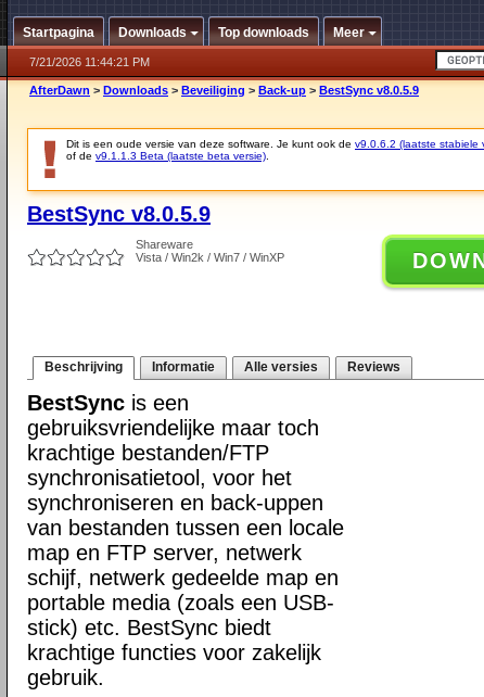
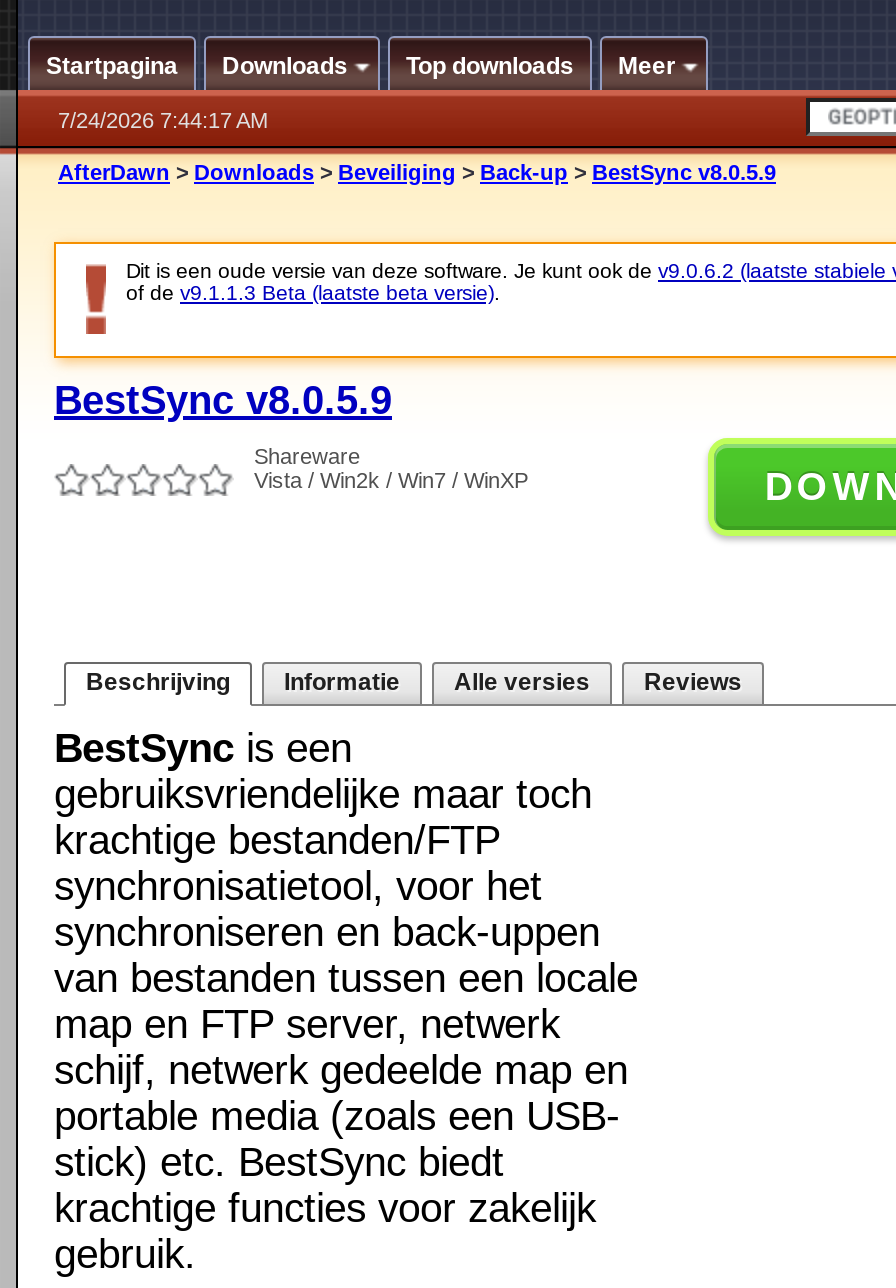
- 7/21/2026 11:44:21 PM
+ 7/24/2026 7:44:17 AM
